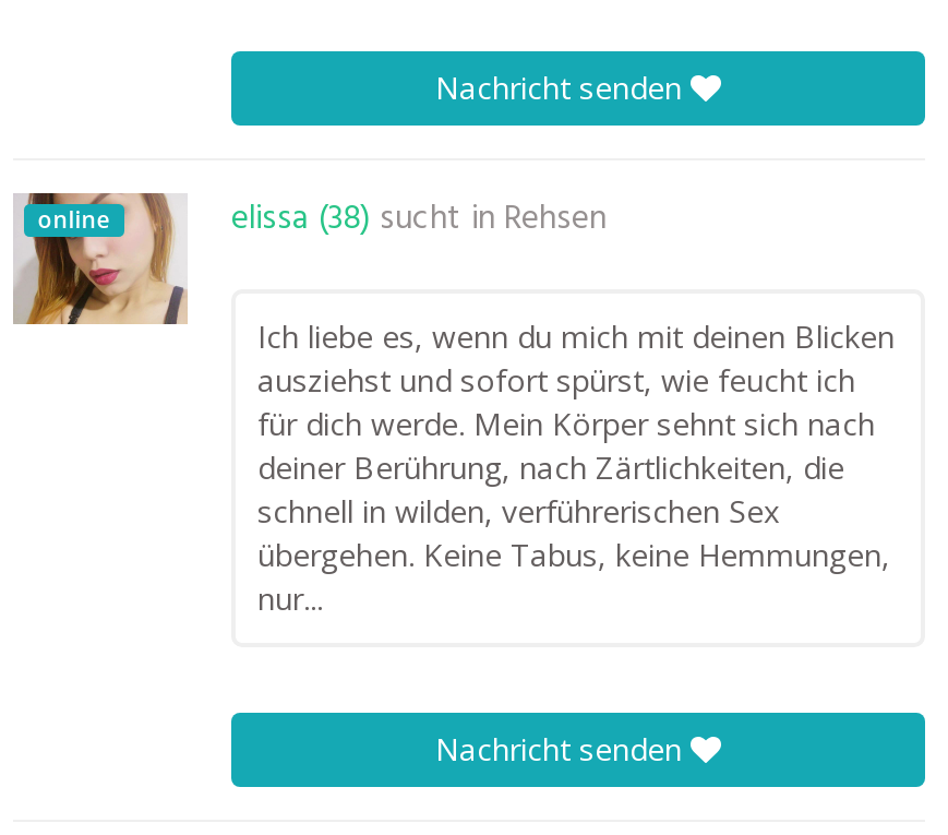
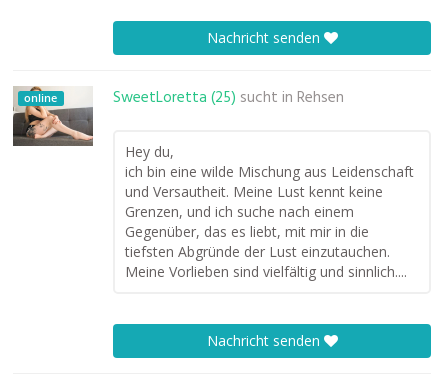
- [image]
- elissa (38) sucht in Rehsen
+ [image]
+ SweetLoretta (25) sucht in Rehsen

- Ich liebe es, wenn du mich mit deinen Blicken
- ausziehst und sofort spürst, wie feucht ich
- für dich werde. Mein Körper sehnt sich nach
- deiner Berührung, nach Zärtlichkeiten, die
- schnell in wilden, verführerischen Sex
- übergehen. Keine Tabus, keine Hemmungen,
- nur...
+ Hey du,
+ ich bin eine wilde Mischung aus Leidenschaft
+ und Versautheit. Meine Lust kennt keine
+ Grenzen, und ich suche nach einem
+ Gegenüber, das es liebt, mit mir in die
+ tiefsten Abgründe der Lust einzutauchen.
+ Meine Vorlieben sind vielfältig und sinnlich....
